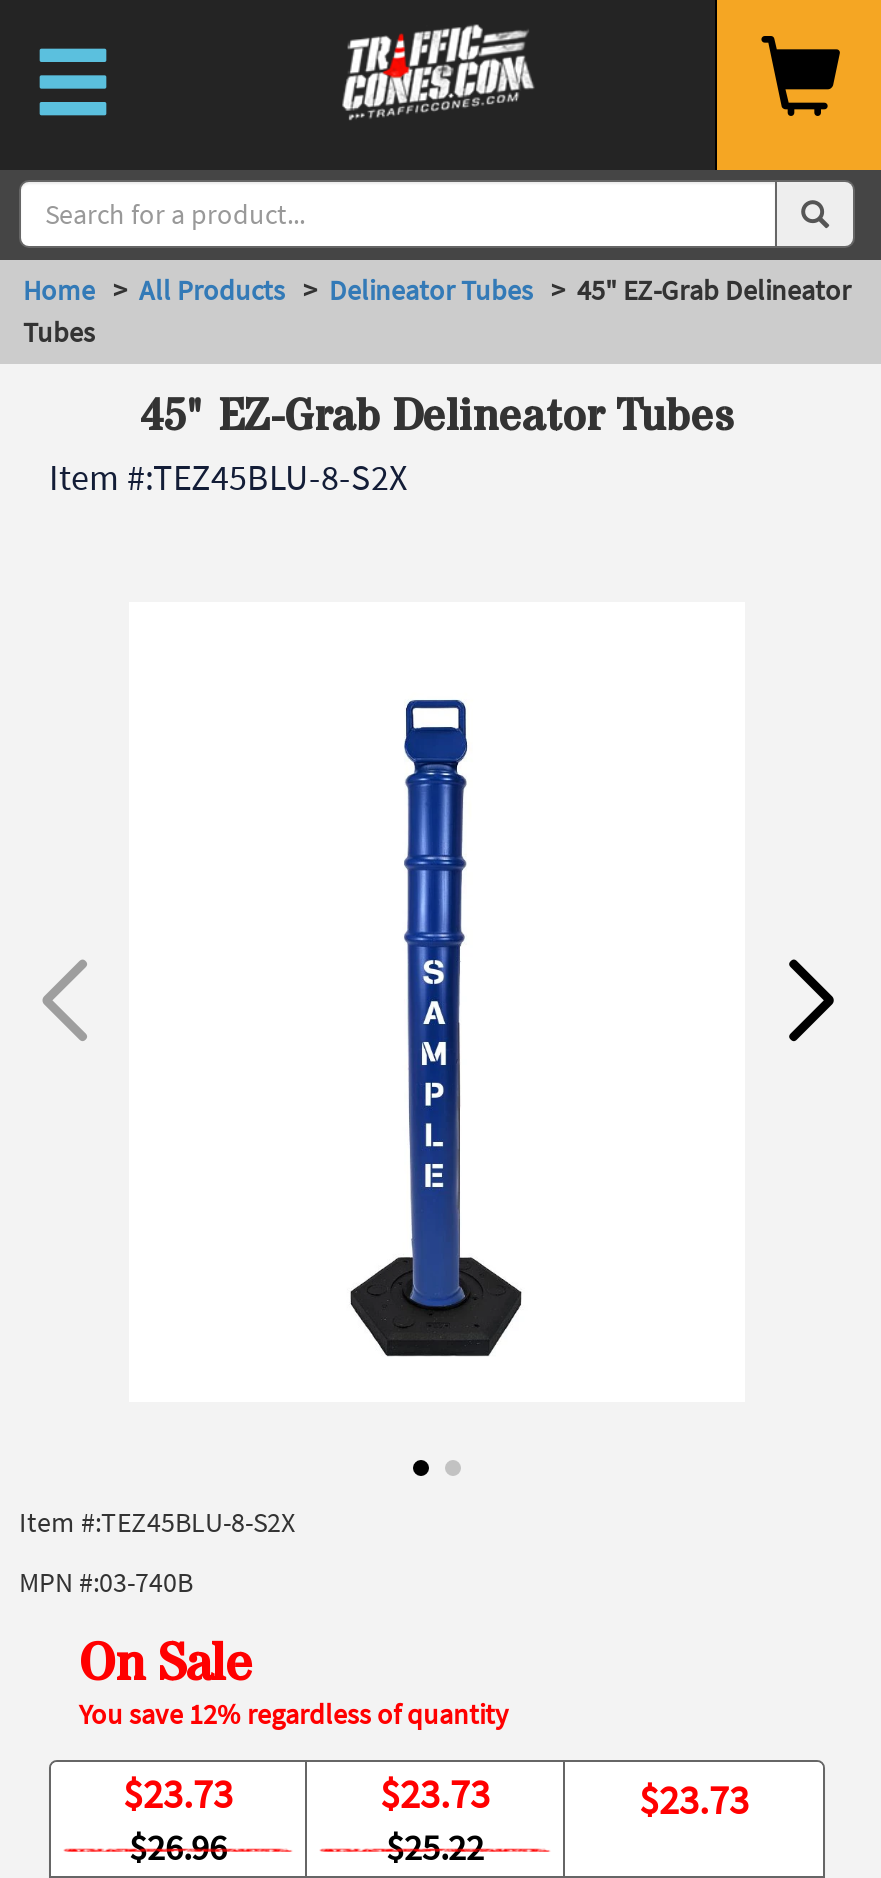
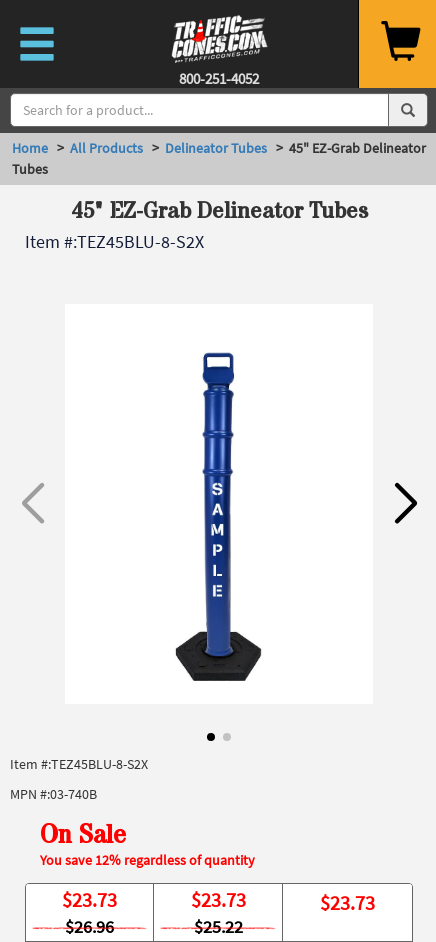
+ 800-251-4052
